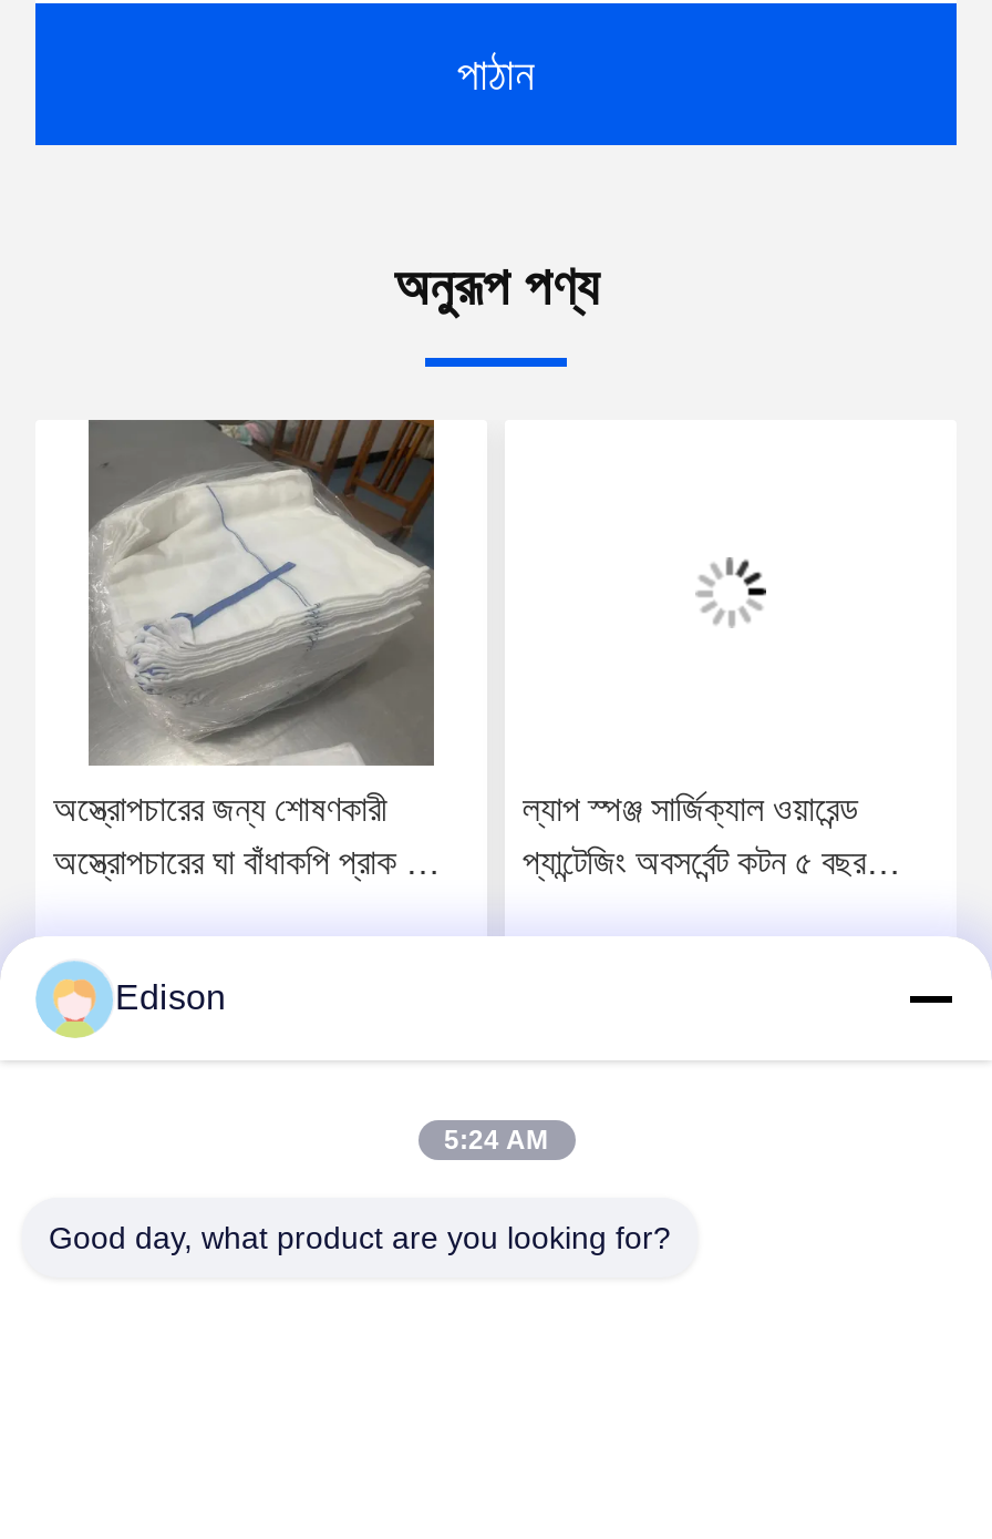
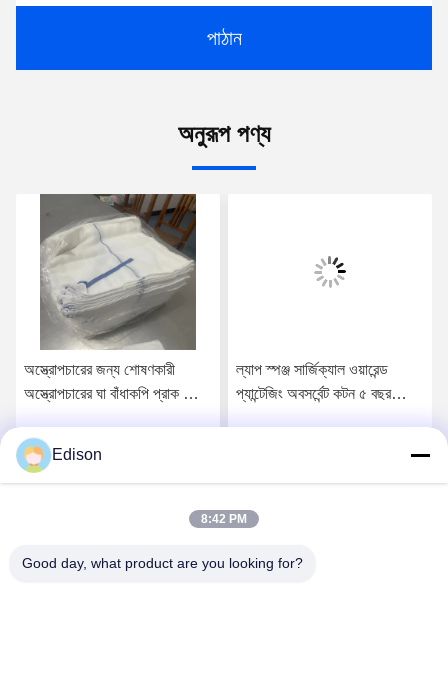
- 5:24 AM
+ 8:42 PM
